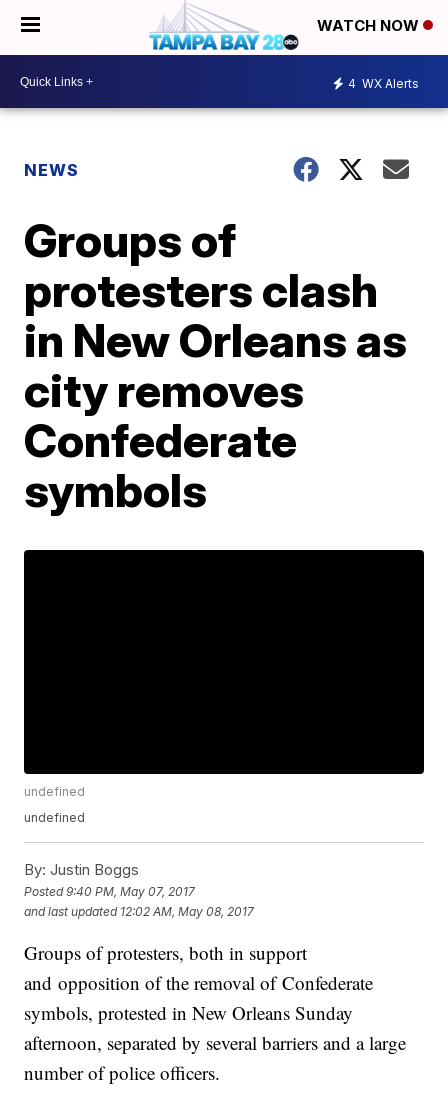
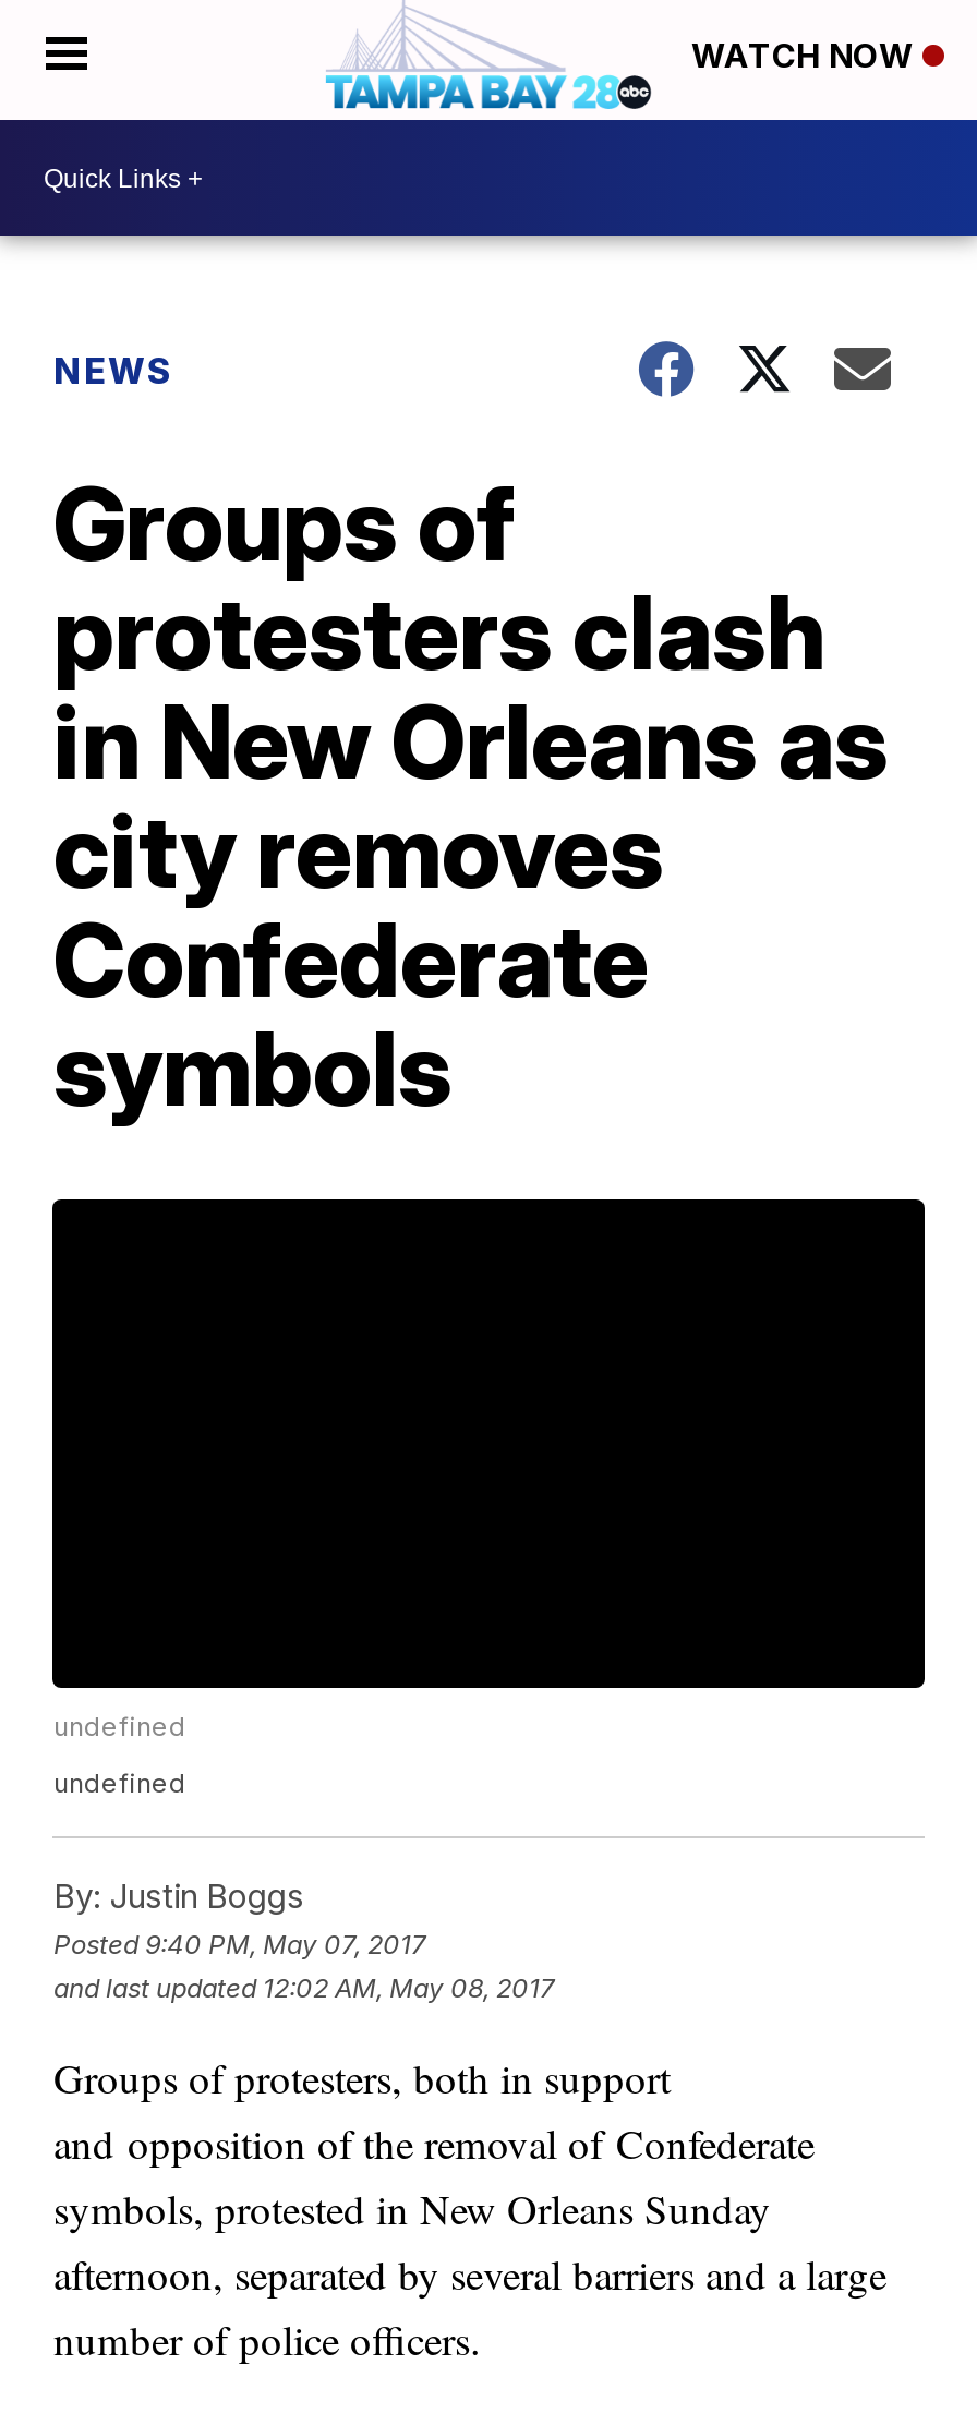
- 4 WX Alerts
